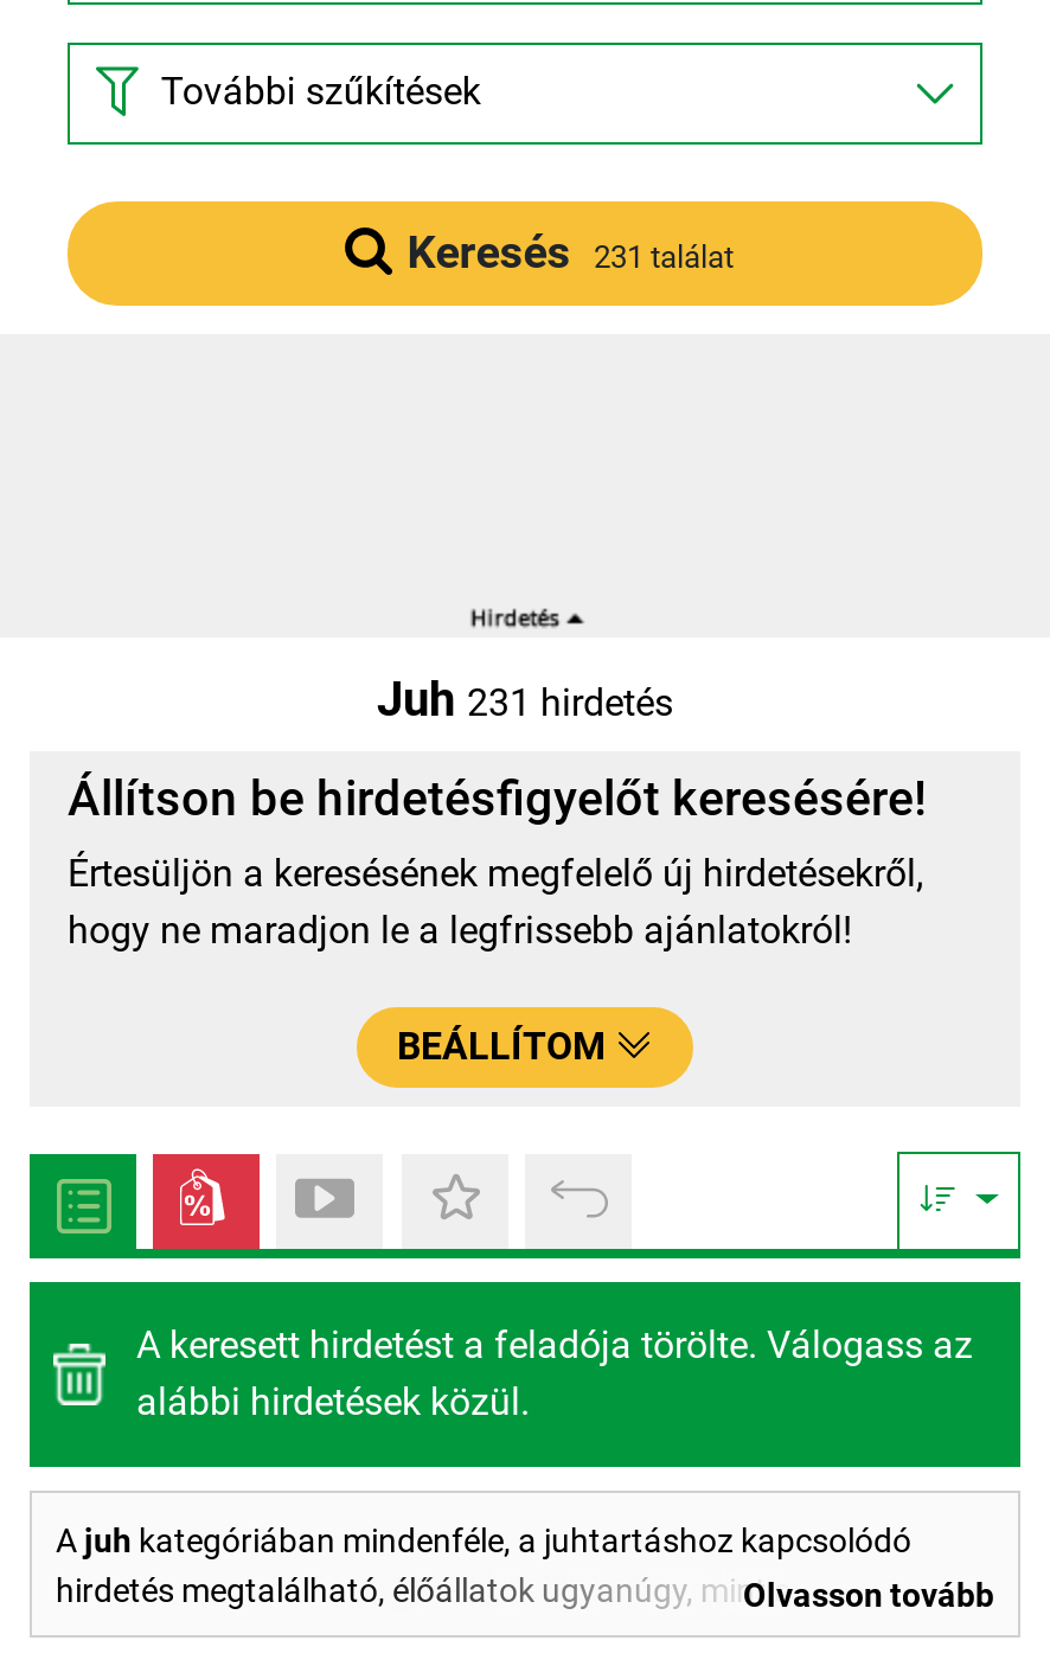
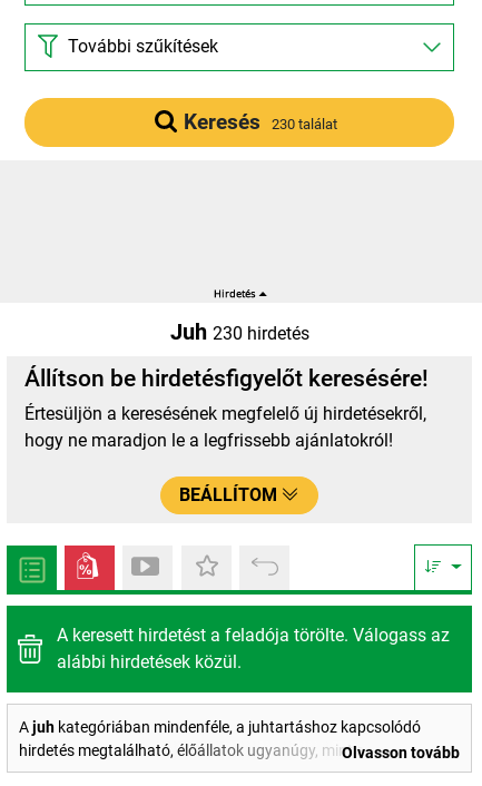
- Keresés 231 találat
+ Keresés 230 találat

- Juh 231 hirdetés
+ Juh 230 hirdetés
